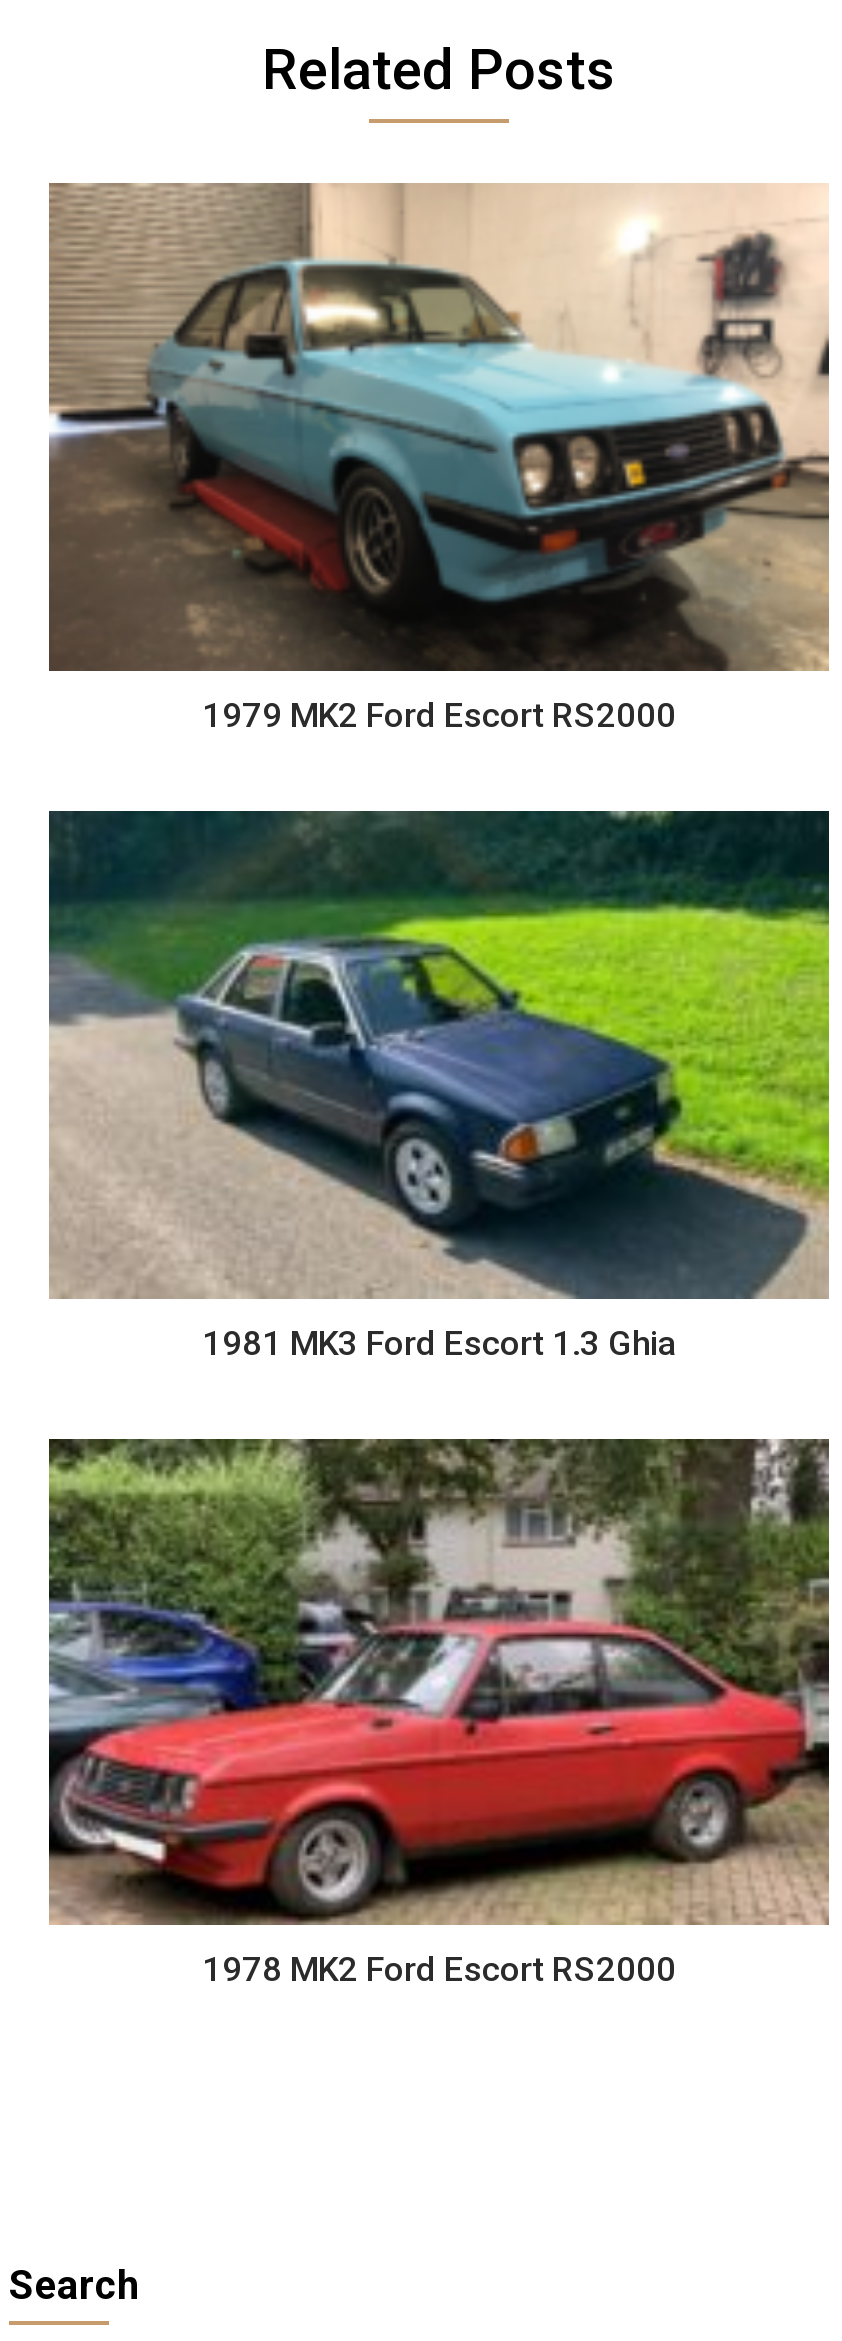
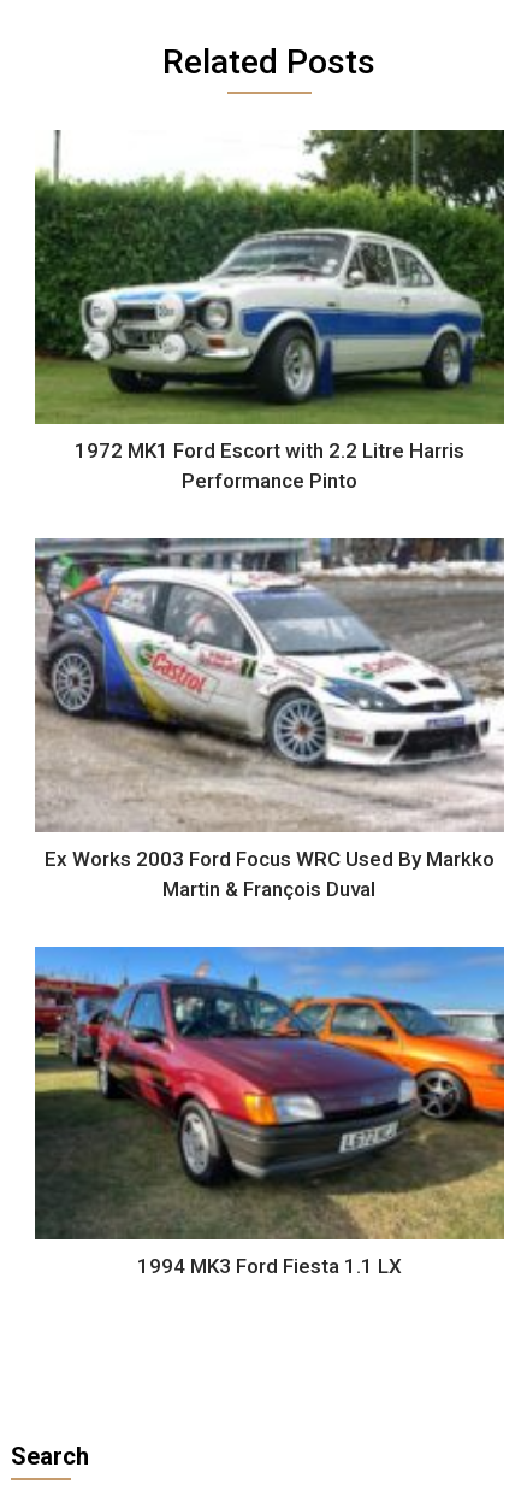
- [image]
- 1979 MK2 Ford Escort RS2000
+ [image]
+ 1972 MK1 Ford Escort with 2.2 Litre Harris
+ Performance Pinto

- [image]
- 1981 MK3 Ford Escort 1.3 Ghia
+ [image]
+ Ex Works 2003 Ford Focus WRC Used By Markko
+ Martin & François Duval

- [image]
- 1978 MK2 Ford Escort RS2000
+ [image]
+ 1994 MK3 Ford Fiesta 1.1 LX
